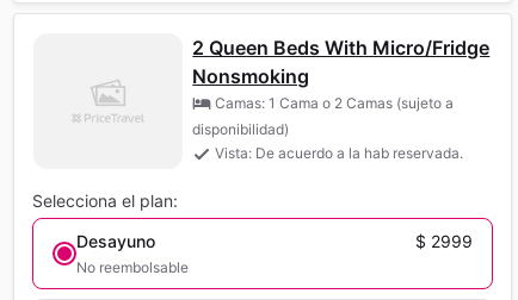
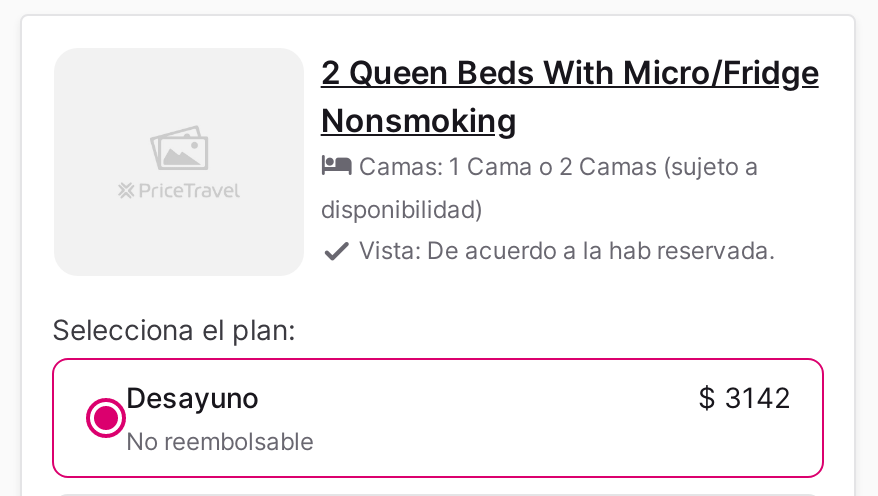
- $ 2999
+ $ 3142
